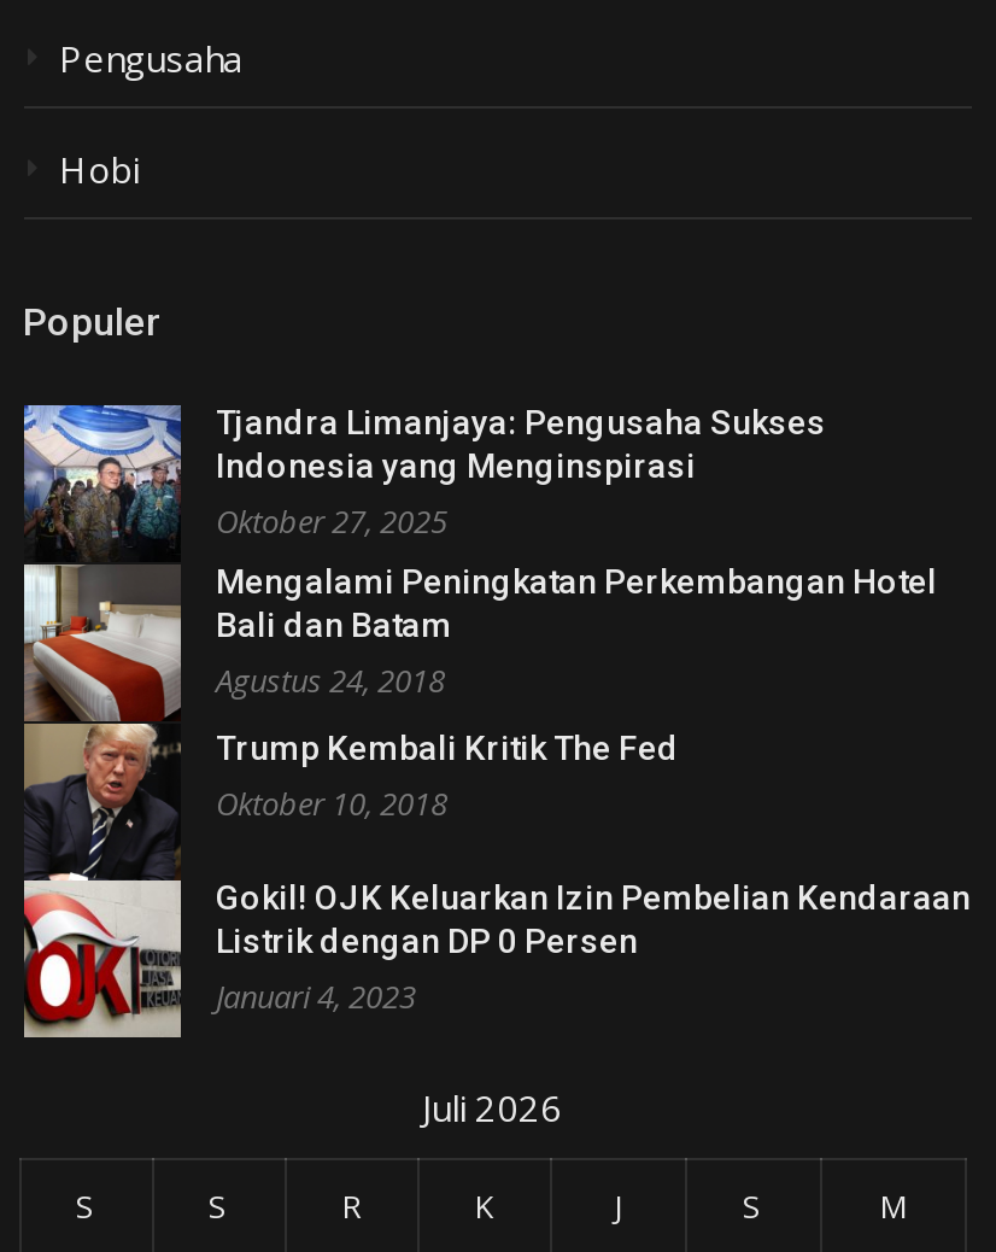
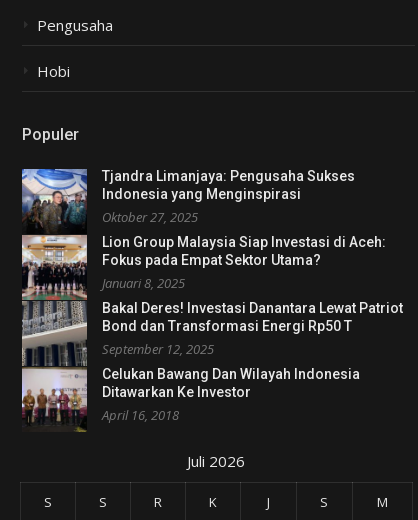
- [image]
- Mengalami Peningkatan Perkembangan Hotel
- Bali dan Batam
- Agustus 24, 2018
- Trump Kembali Kritik The Fed
- Oktober 10, 2018
- Gokil! OJK Keluarkan Izin Pembelian Kendaraan
- Listrik dengan DP 0 Persen
- Januari 4, 2023
+ [image]
+ Lion Group Malaysia Siap Investasi di Aceh:
+ Fokus pada Empat Sektor Utama?
+ Januari 8, 2025
+ Bakal Deres! Investasi Danantara Lewat Patriot
+ Bond dan Transformasi Energi Rp50 T
+ September 12, 2025
+ Celukan Bawang Dan Wilayah Indonesia
+ Ditawarkan Ke Investor
+ April 16, 2018
